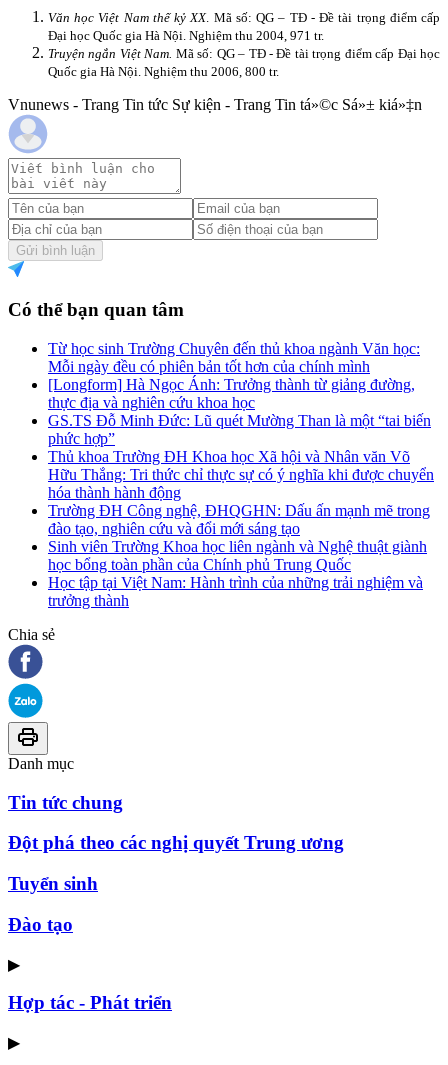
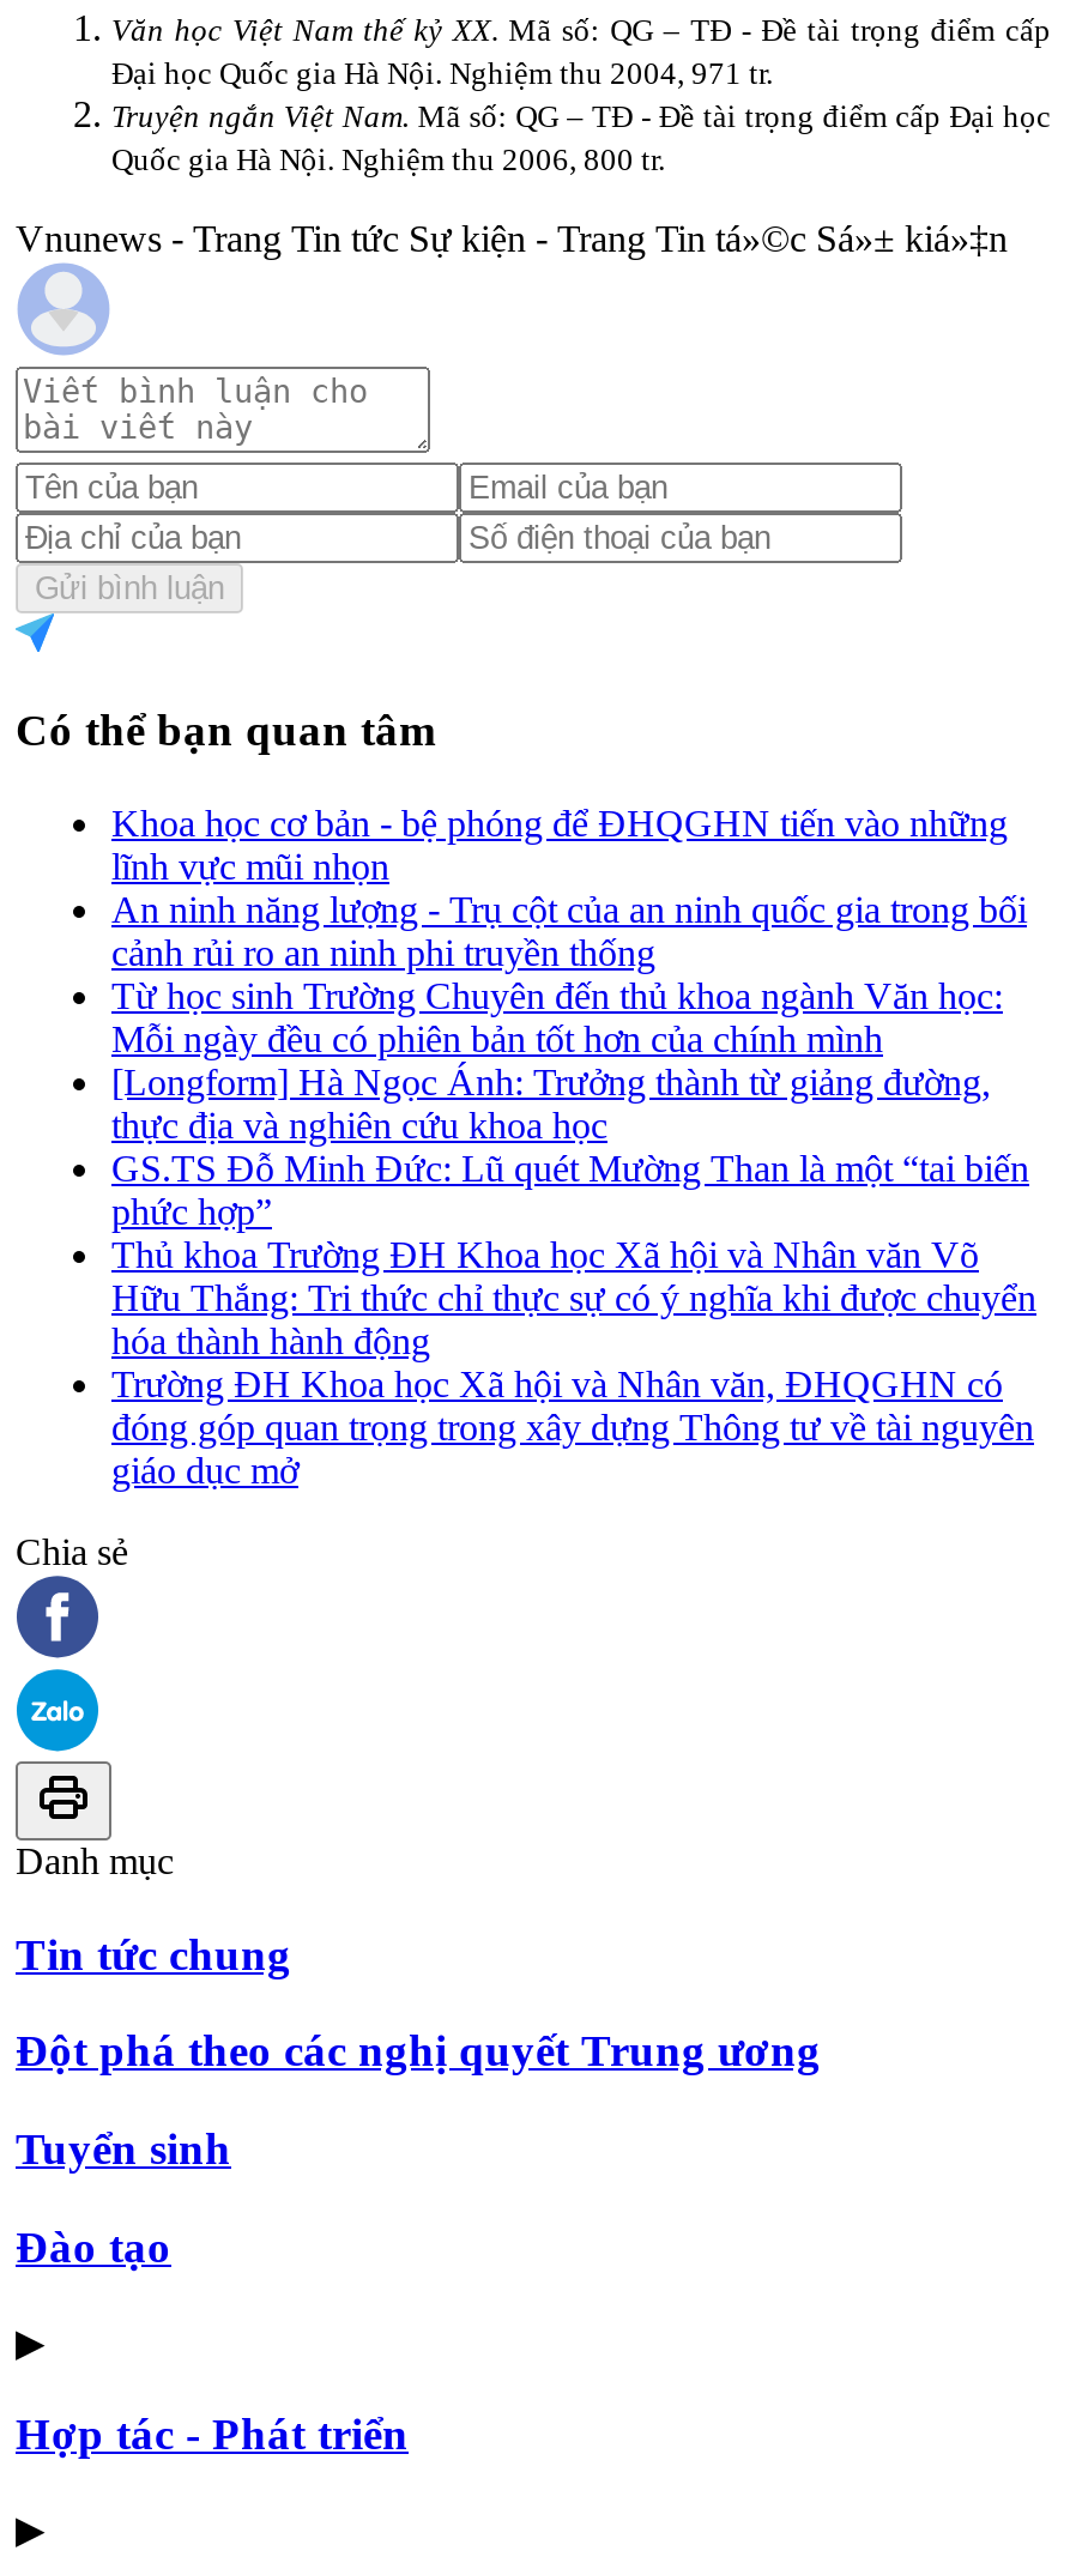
+ Khoa học cơ bản - bệ phóng để ĐHQGHN tiến vào những
+ lĩnh vực mũi nhọn
+ An ninh năng lượng - Trụ cột của an ninh quốc gia trong bối
+ cảnh rủi ro an ninh phi truyền thống

moved down: Từ học sinh Trường Chuyên đến thủ khoa ngành Văn học: | Mỗi ngày đều có phiên bản tốt hơn của chính mình | [Longform] Hà Ngọc Ánh: Trưởng thành từ giảng đường, | ... | Hữu Thắng: Tri thức chỉ thực sự có ý nghĩa khi được chuyển | hóa thành hành động

- Trường ĐH Công nghệ, ĐHQGHN: Dấu ấn mạnh mẽ trong
- đào tạo, nghiên cứu và đổi mới sáng tạo
- Sinh viên Trường Khoa học liên ngành và Nghệ thuật giành
- học bổng toàn phần của Chính phủ Trung Quốc
- Học tập tại Việt Nam: Hành trình của những trải nghiệm và
- trưởng thành
+ Trường ĐH Khoa học Xã hội và Nhân văn, ĐHQGHN có
+ đóng góp quan trọng trong xây dựng Thông tư về tài nguyên
+ giáo dục mở
